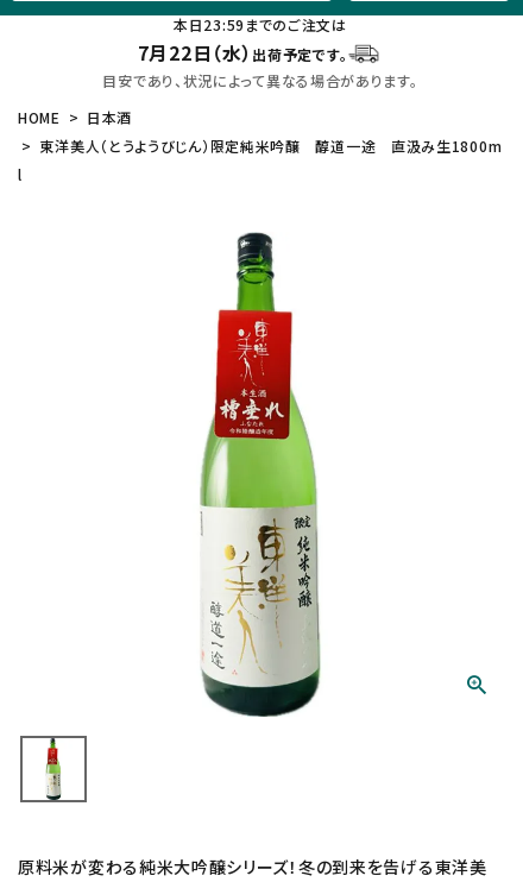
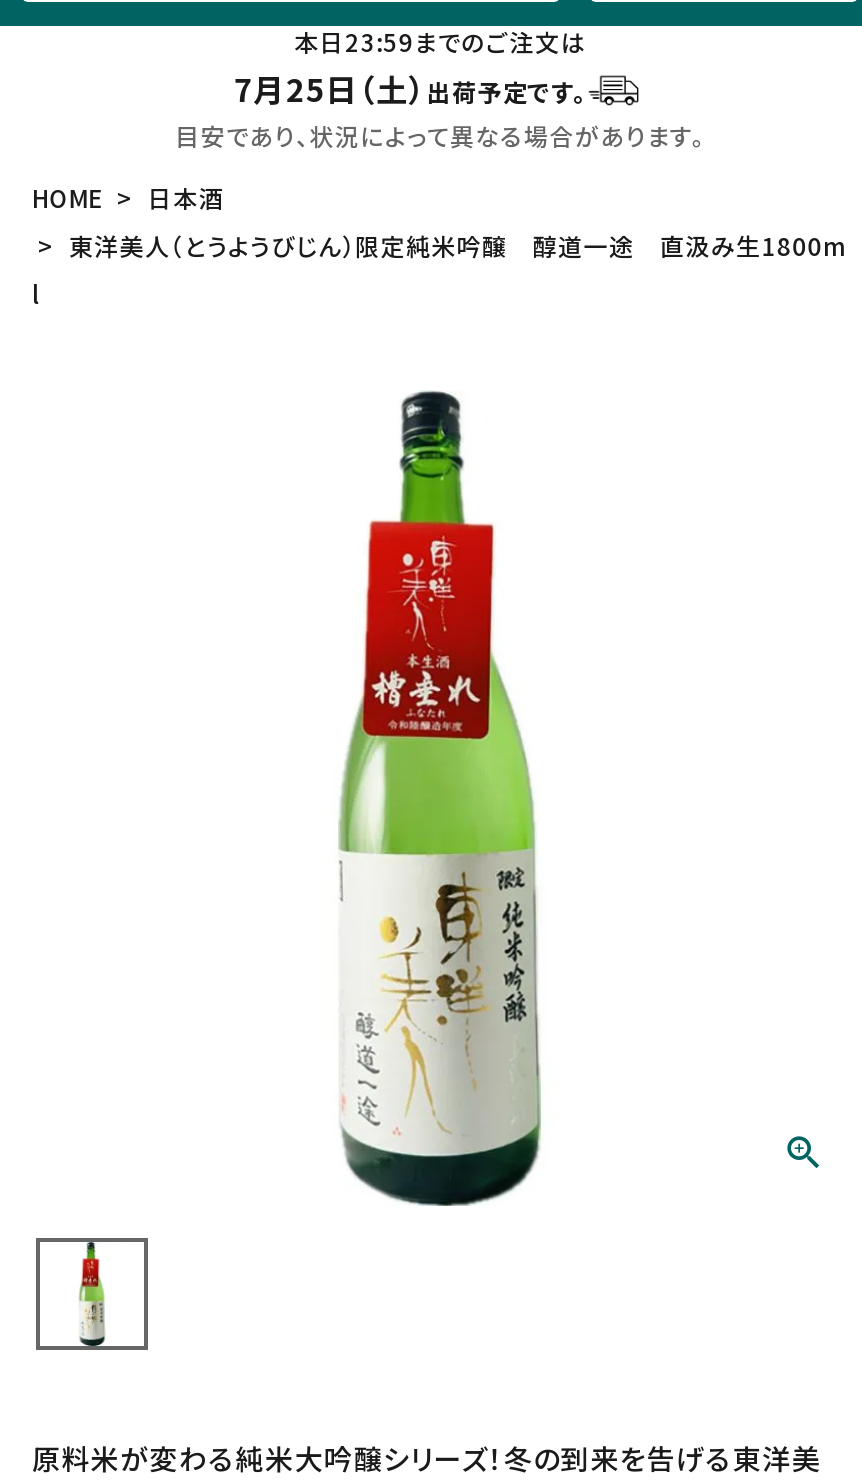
- 7月22日（水）出荷予定です。
+ 7月25日（土）出荷予定です。
